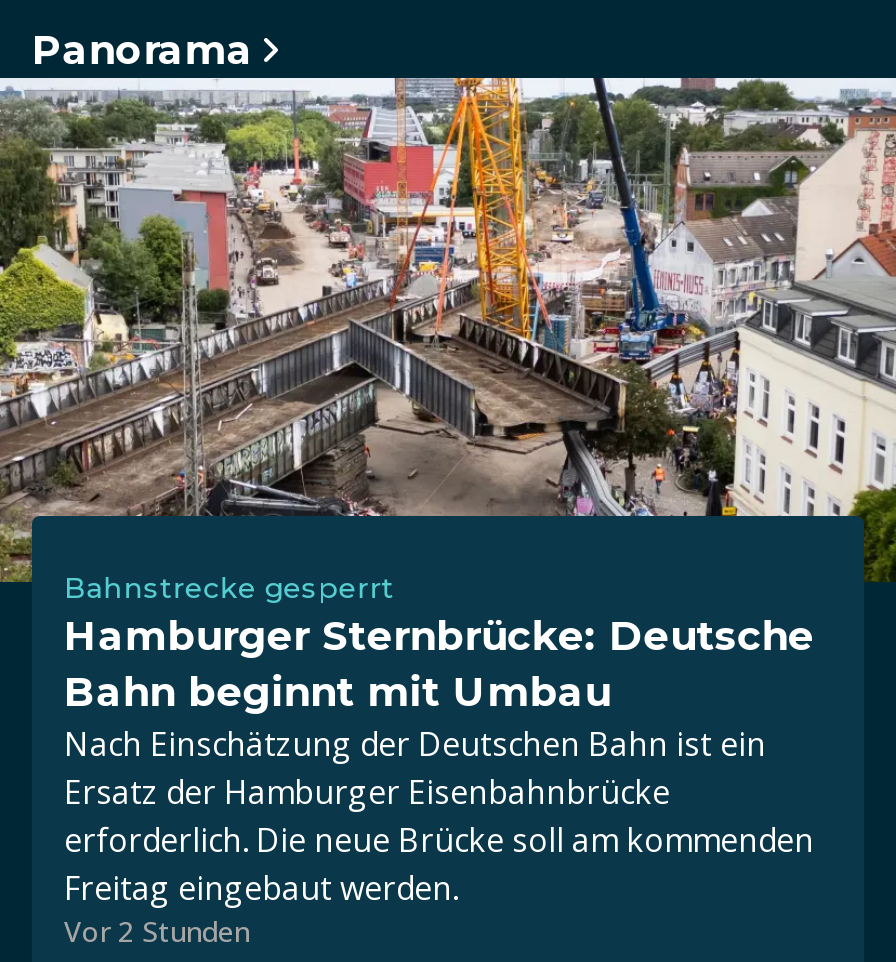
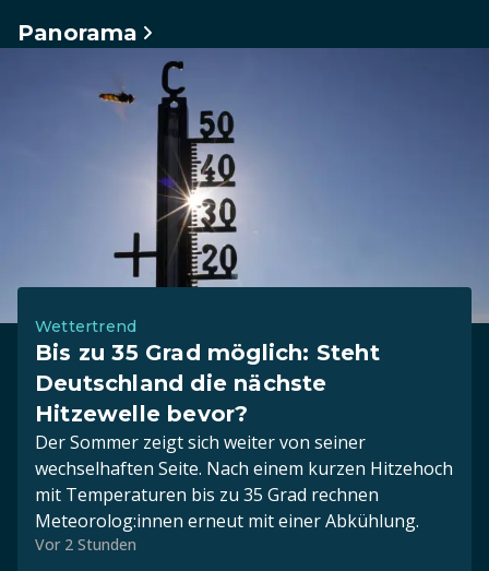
- [image]
- Bahnstrecke gesperrt
- Hamburger Sternbrücke: Deutsche
- Bahn beginnt mit Umbau
- Nach Einschätzung der Deutschen Bahn ist ein
- Ersatz der Hamburger Eisenbahnbrücke
- erforderlich. Die neue Brücke soll am kommenden
- Freitag eingebaut werden.
+ [image]
+ Wettertrend
+ Bis zu 35 Grad möglich: Steht
+ Deutschland die nächste
+ Hitzewelle bevor?
+ Der Sommer zeigt sich weiter von seiner
+ wechselhaften Seite. Nach einem kurzen Hitzehoch
+ mit Temperaturen bis zu 35 Grad rechnen
+ Meteorolog:innen erneut mit einer Abkühlung.
